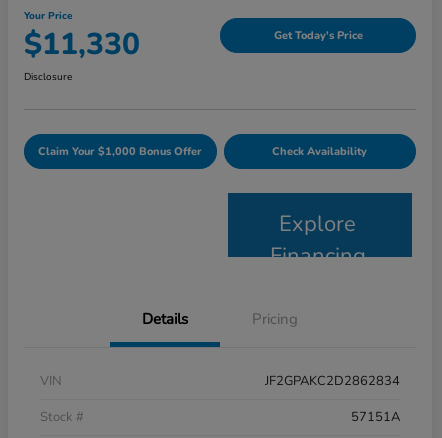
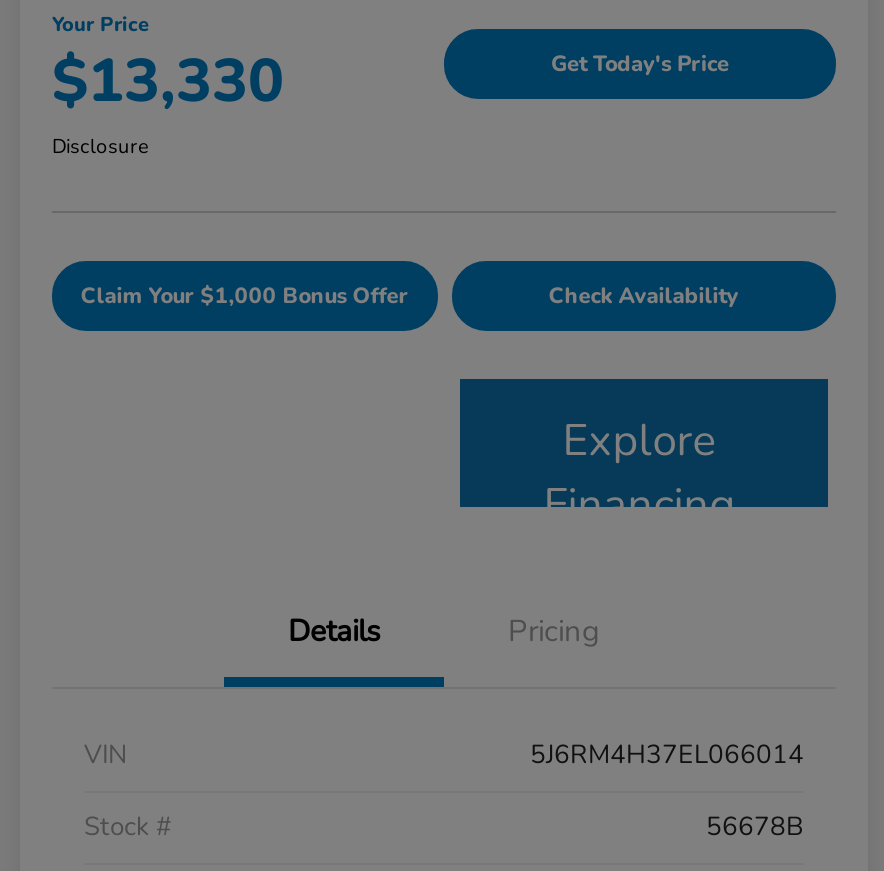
- $11,330
+ $13,330

- JF2GPAKC2D2862834
+ 5J6RM4H37EL066014

- 57151A
+ 56678B
